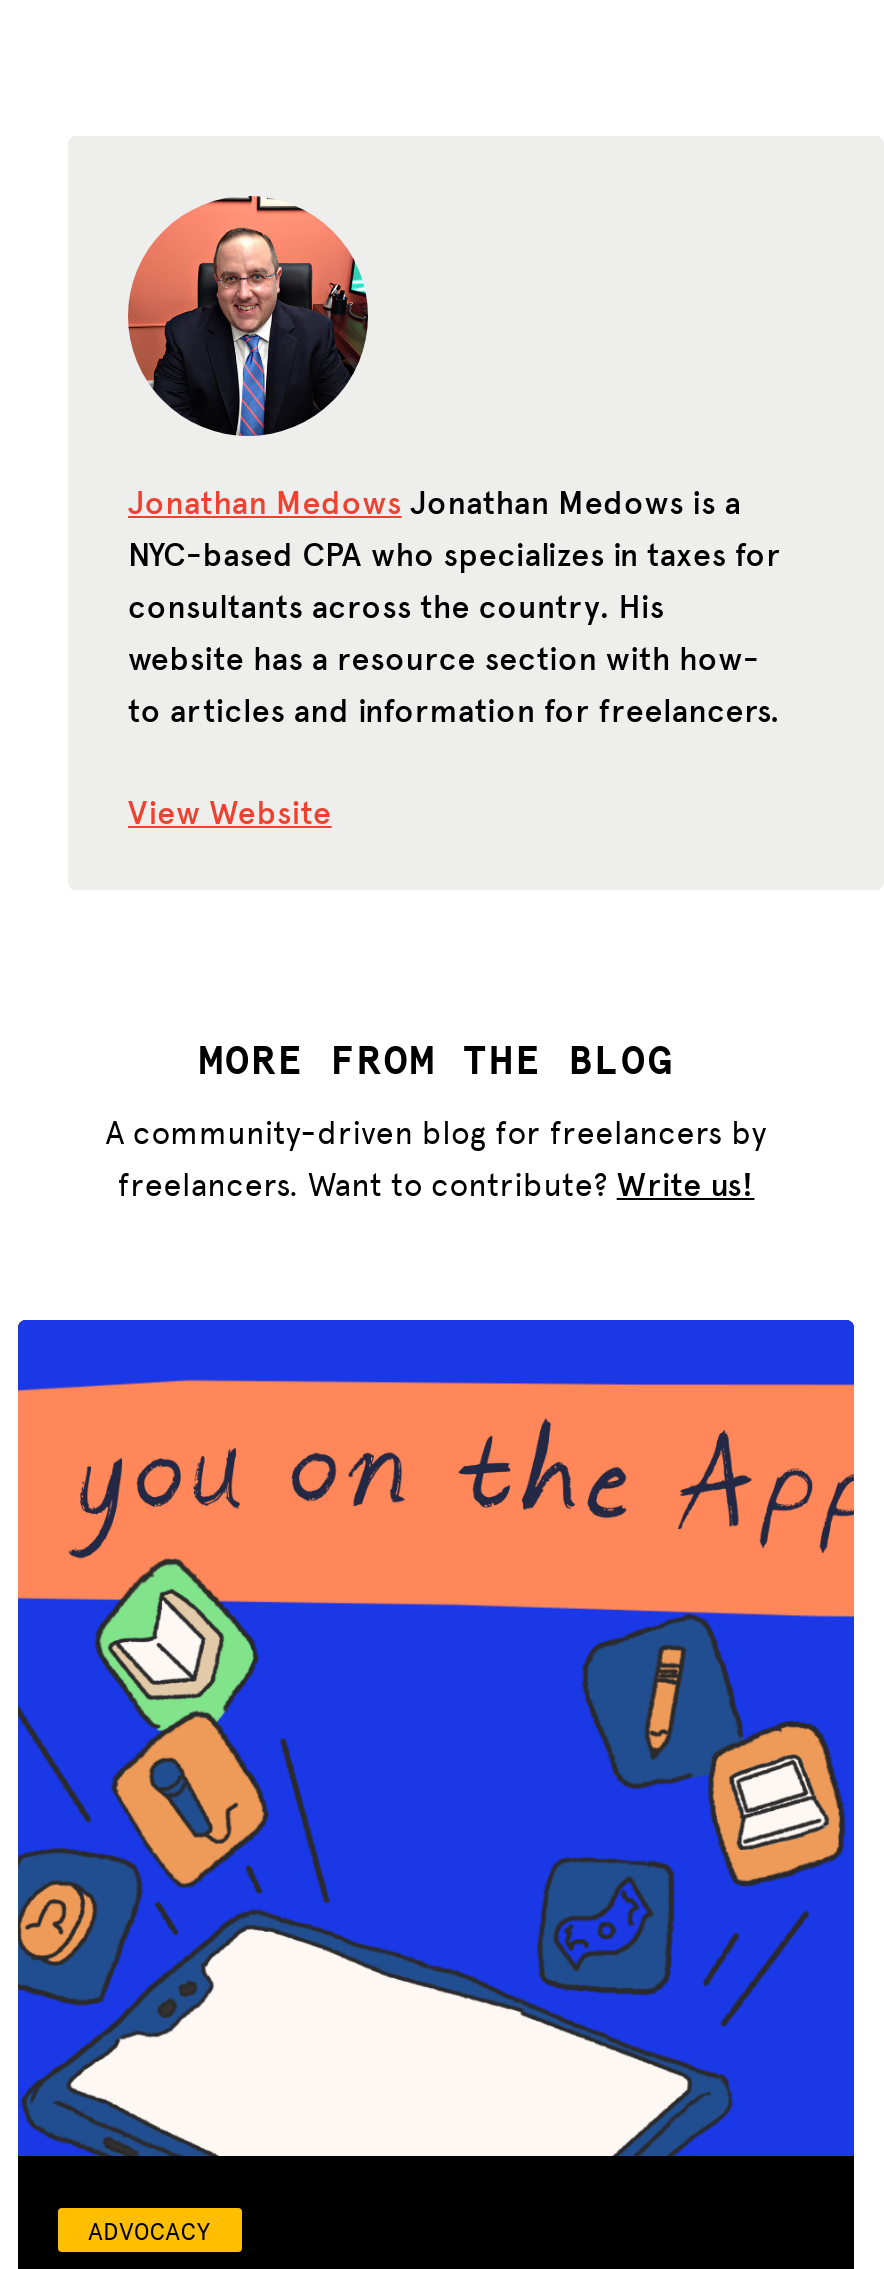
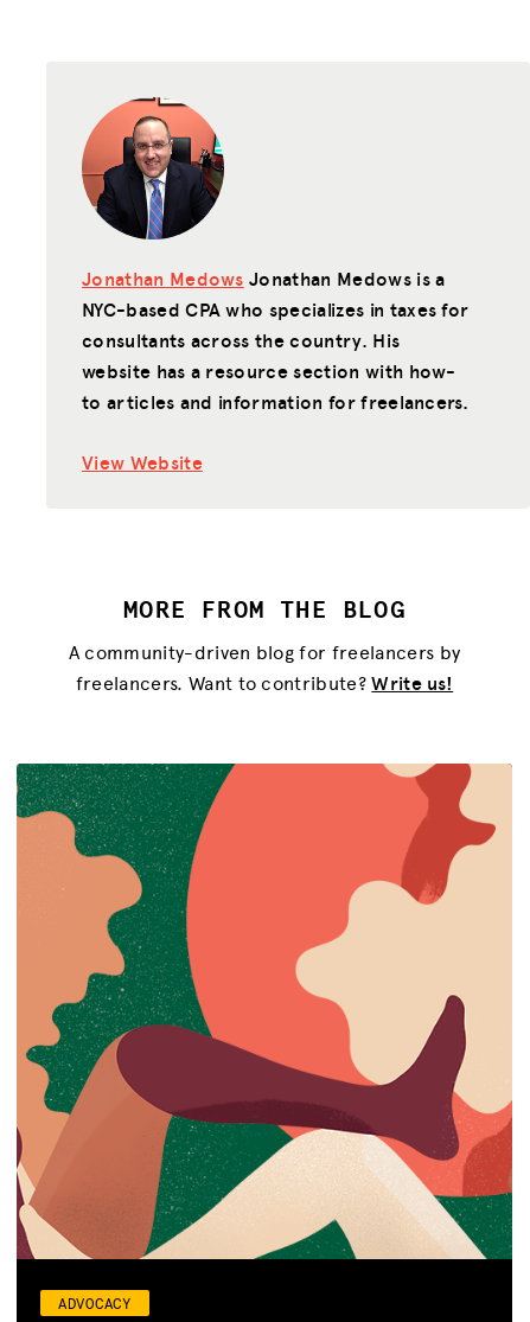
- [image]
+ [image]
